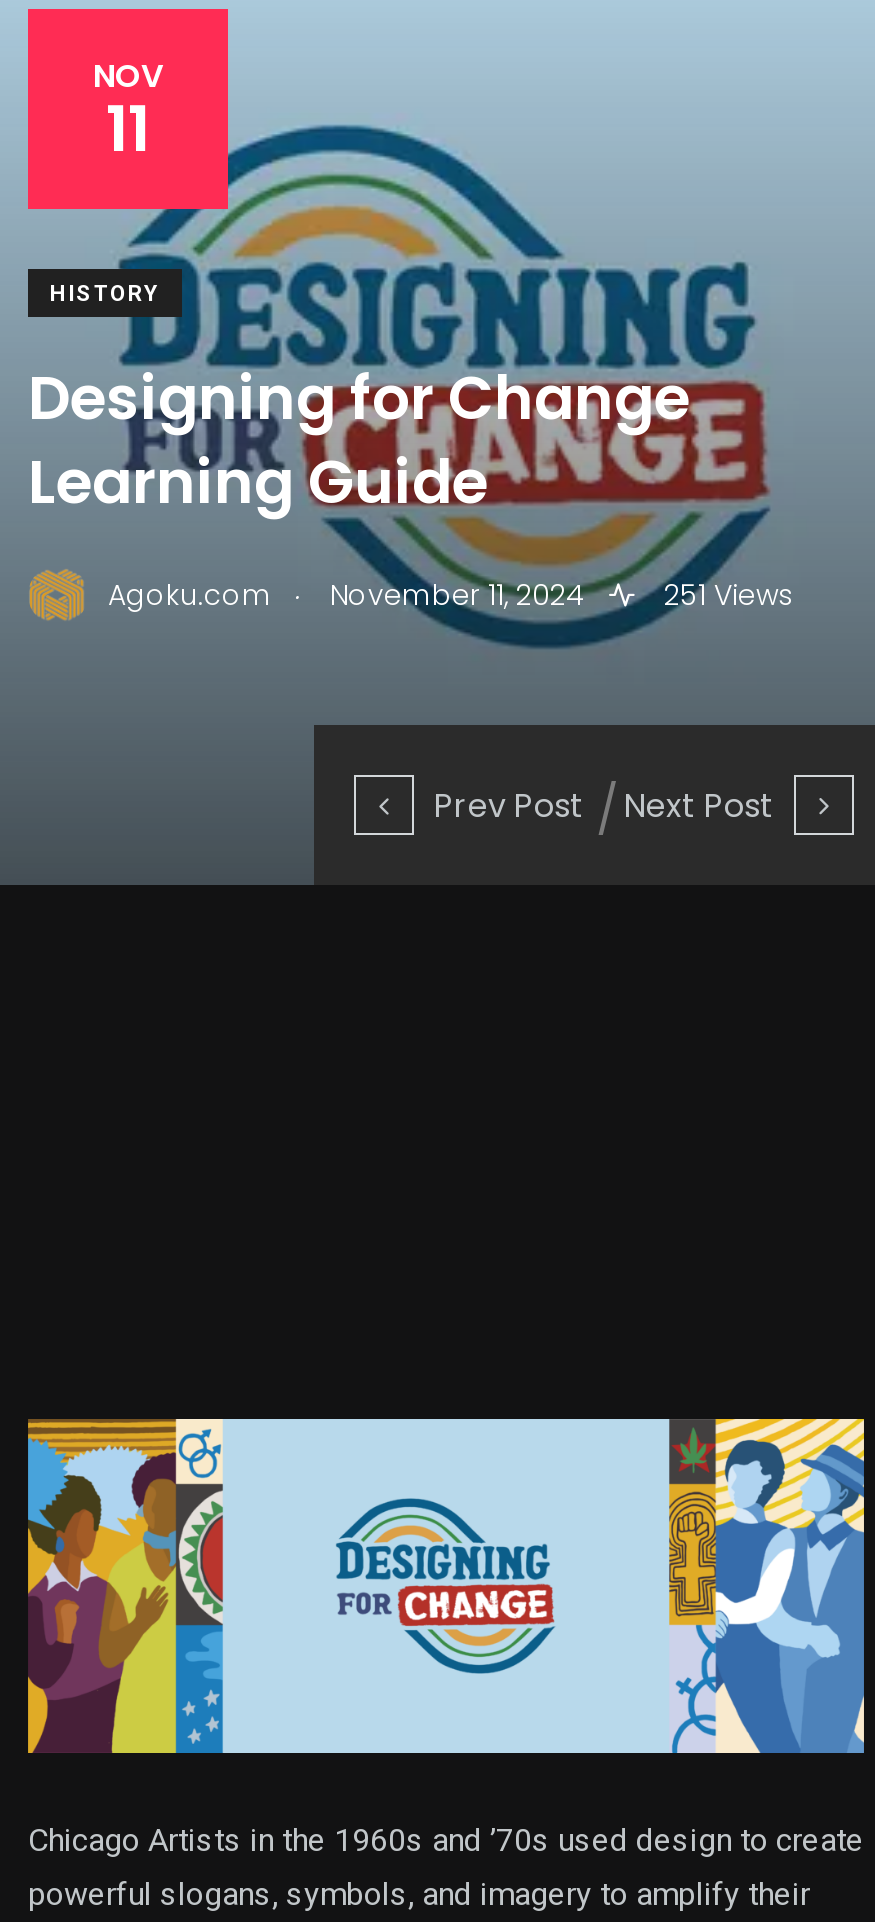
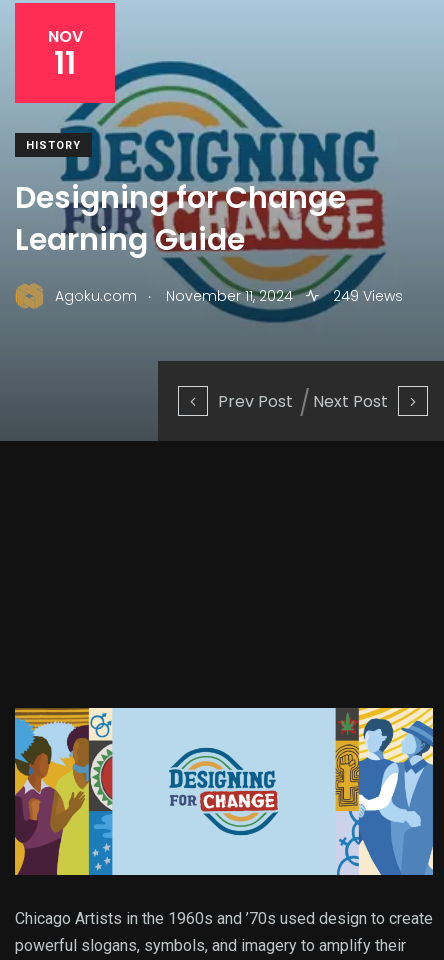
- 251 Views
+ 249 Views
